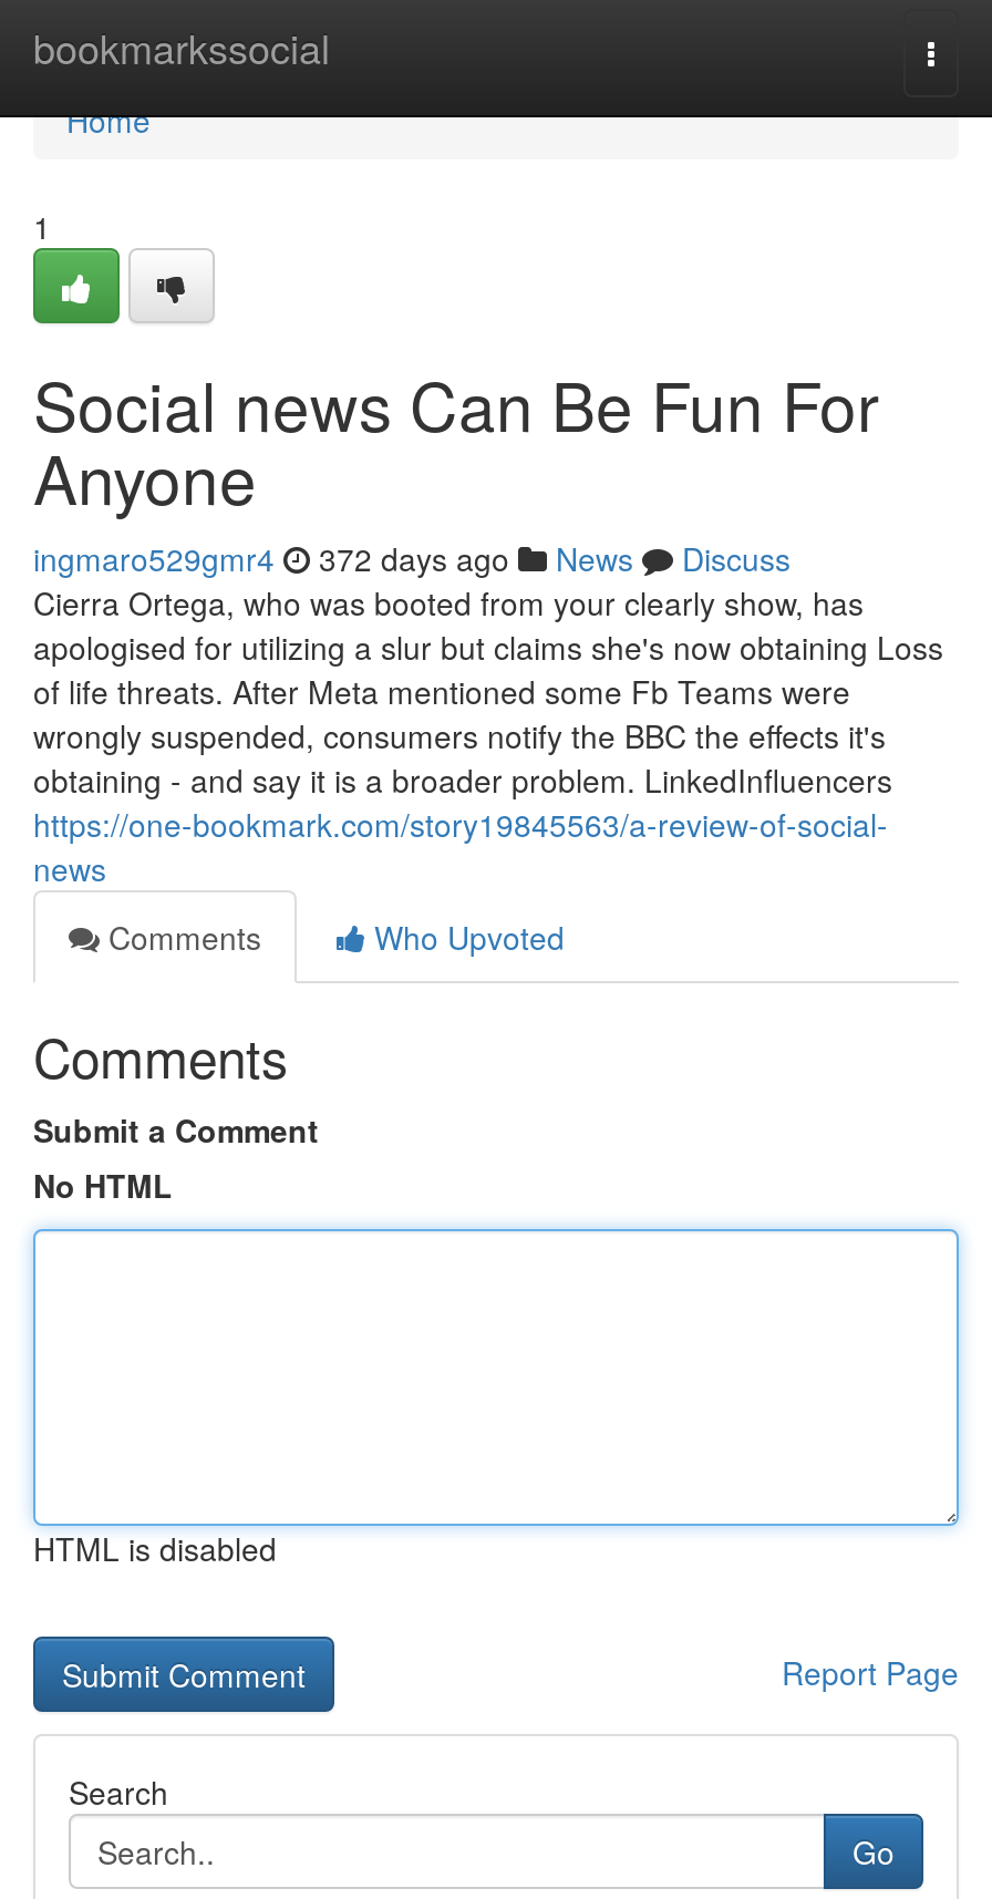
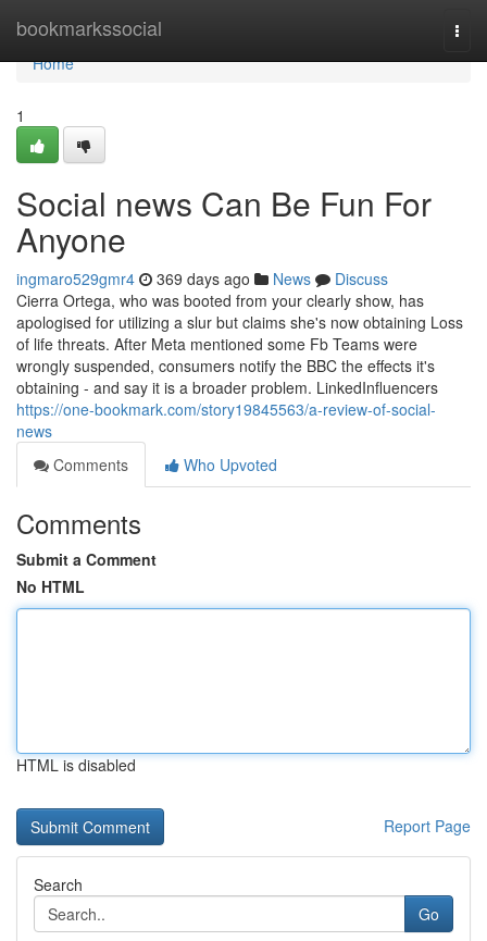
- ingmaro529gmr4 372 days ago News Discuss
+ ingmaro529gmr4 369 days ago News Discuss
